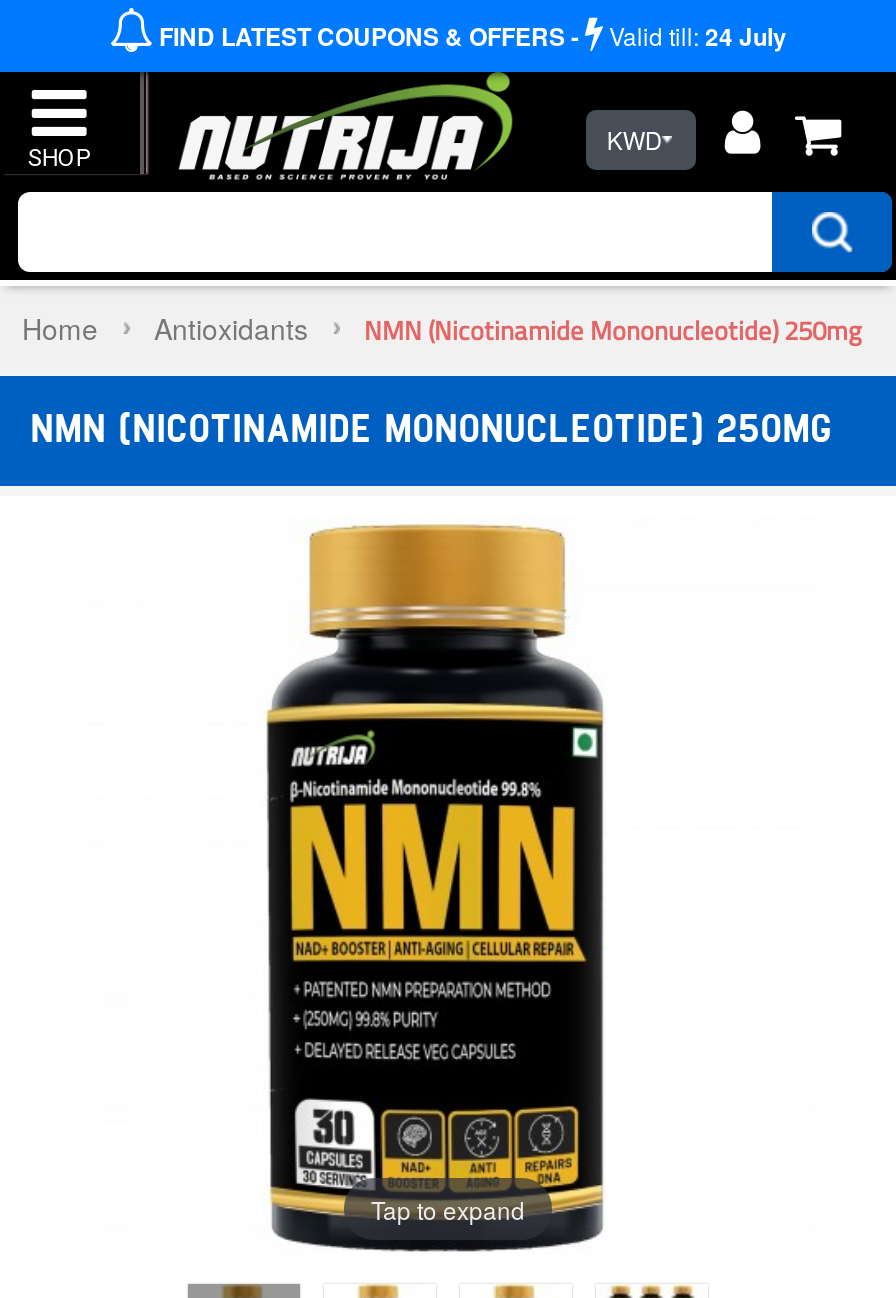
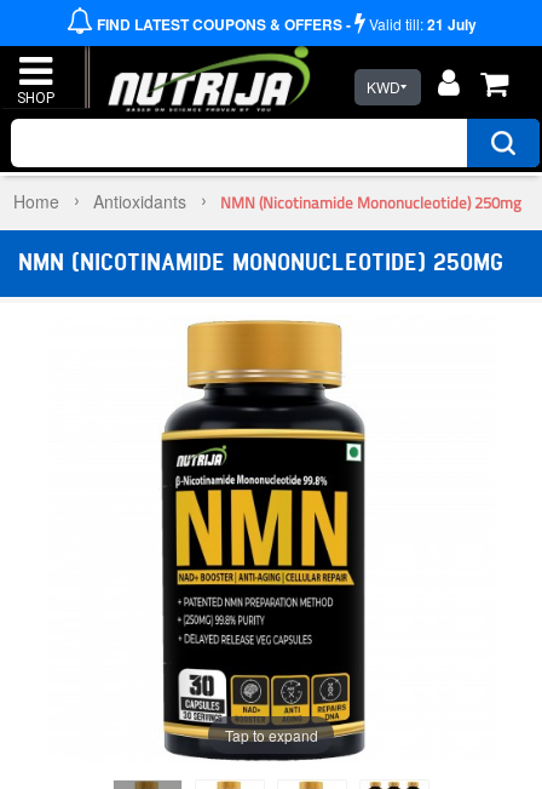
- FIND LATEST COUPONS & OFFERS - Valid till: 24 July
+ FIND LATEST COUPONS & OFFERS - Valid till: 21 July
